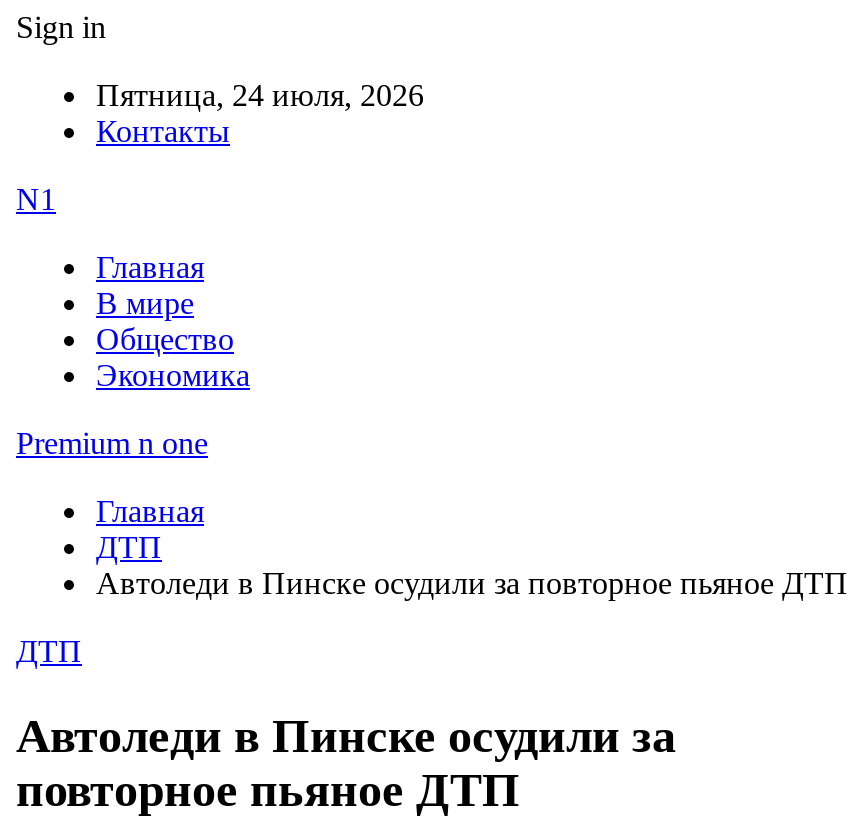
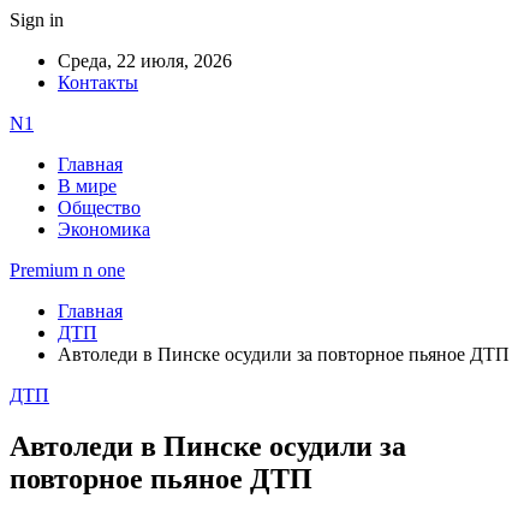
- Пятница, 24 июля, 2026
+ Среда, 22 июля, 2026
